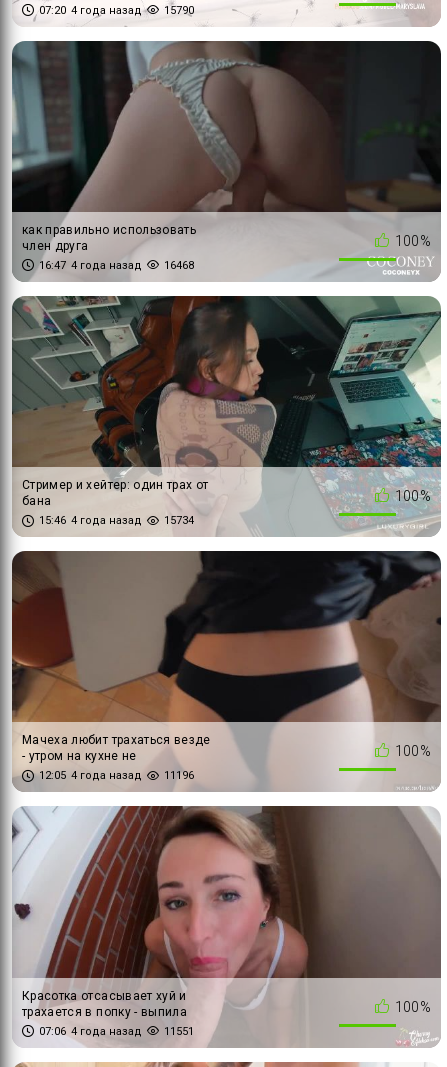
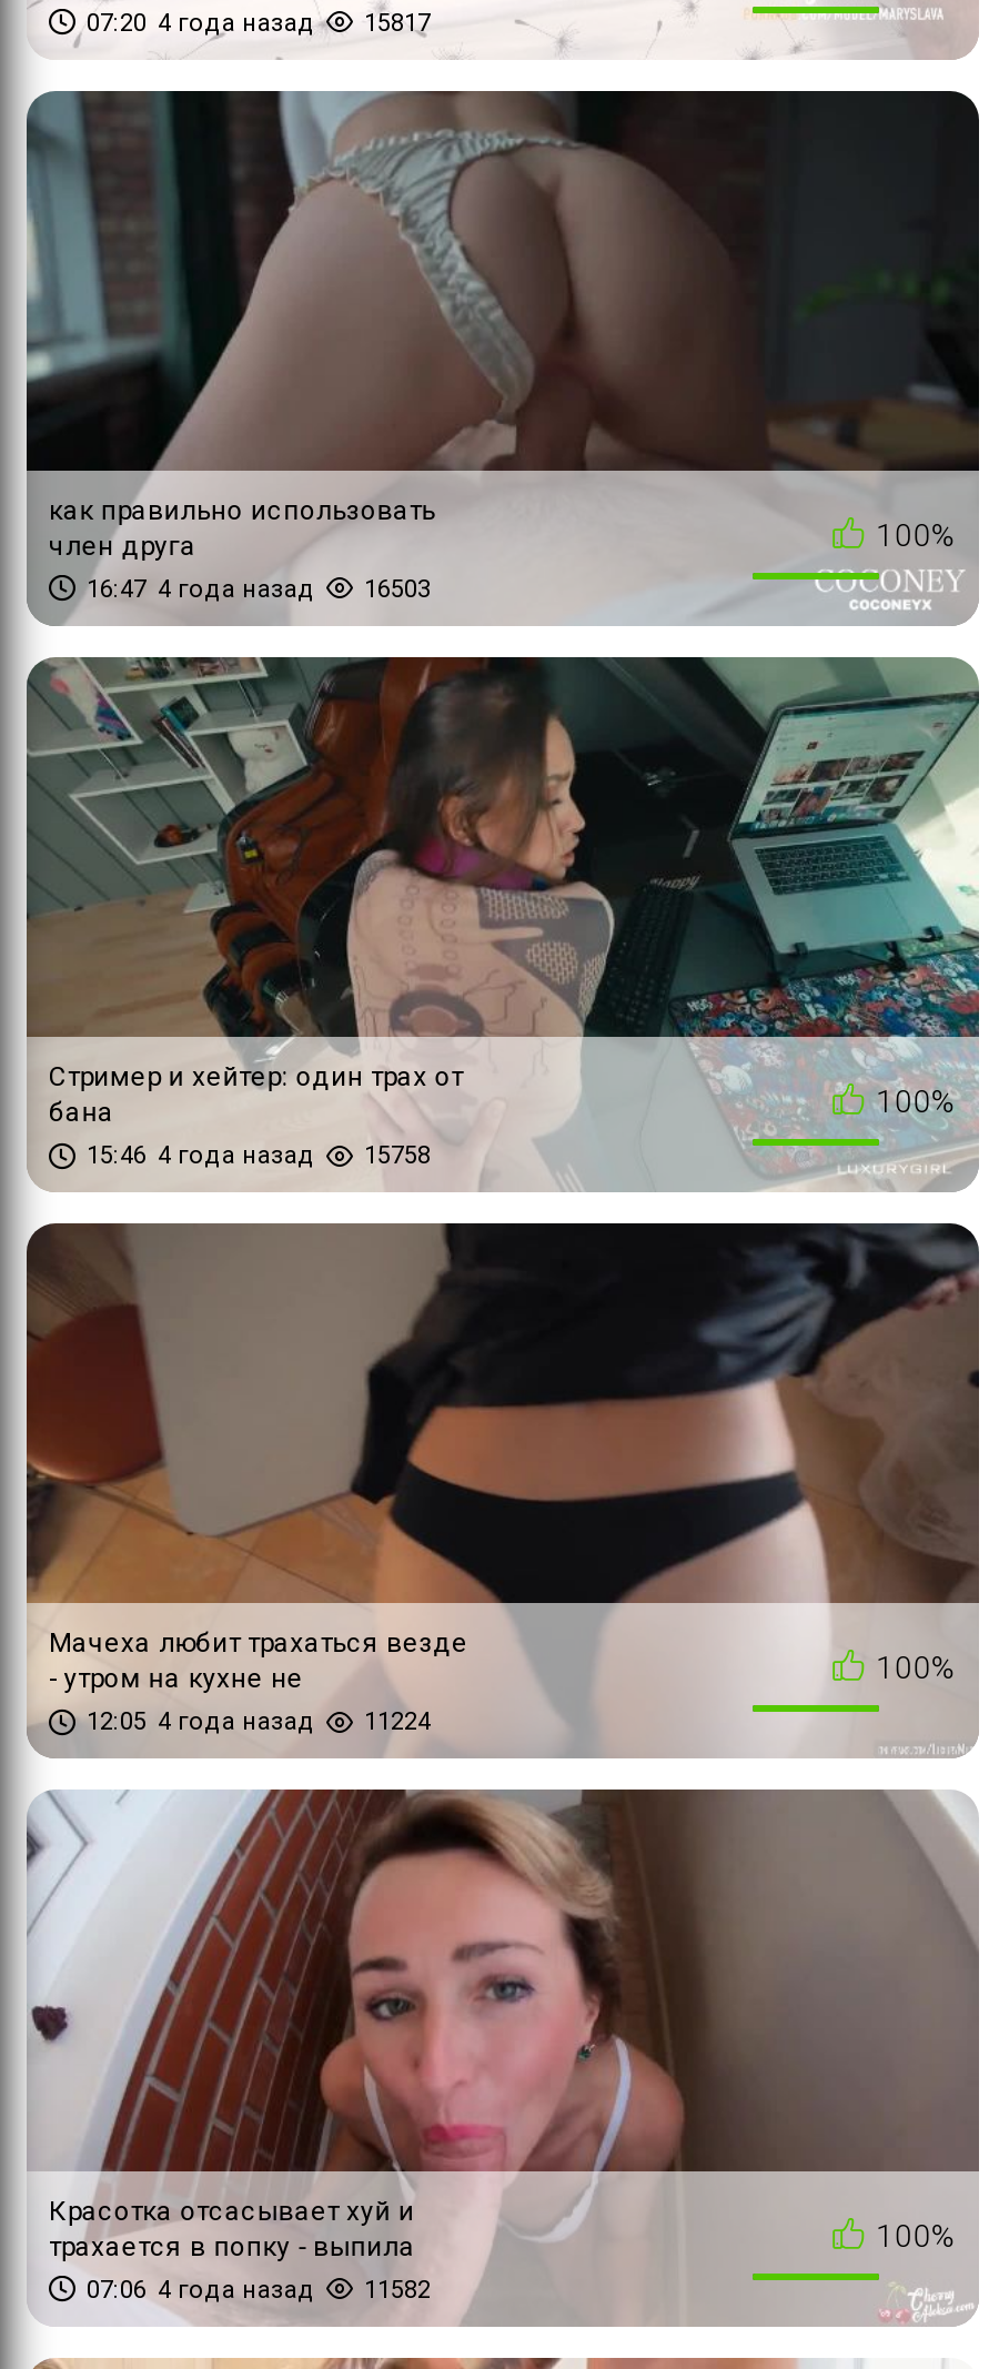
- 07:20 4 года назад 15790
+ 07:20 4 года назад 15817

- 16:47 4 года назад 16468
+ 16:47 4 года назад 16503

- 15:46 4 года назад 15734
+ 15:46 4 года назад 15758

- 11196
+ 11224

- 11551
+ 11582
